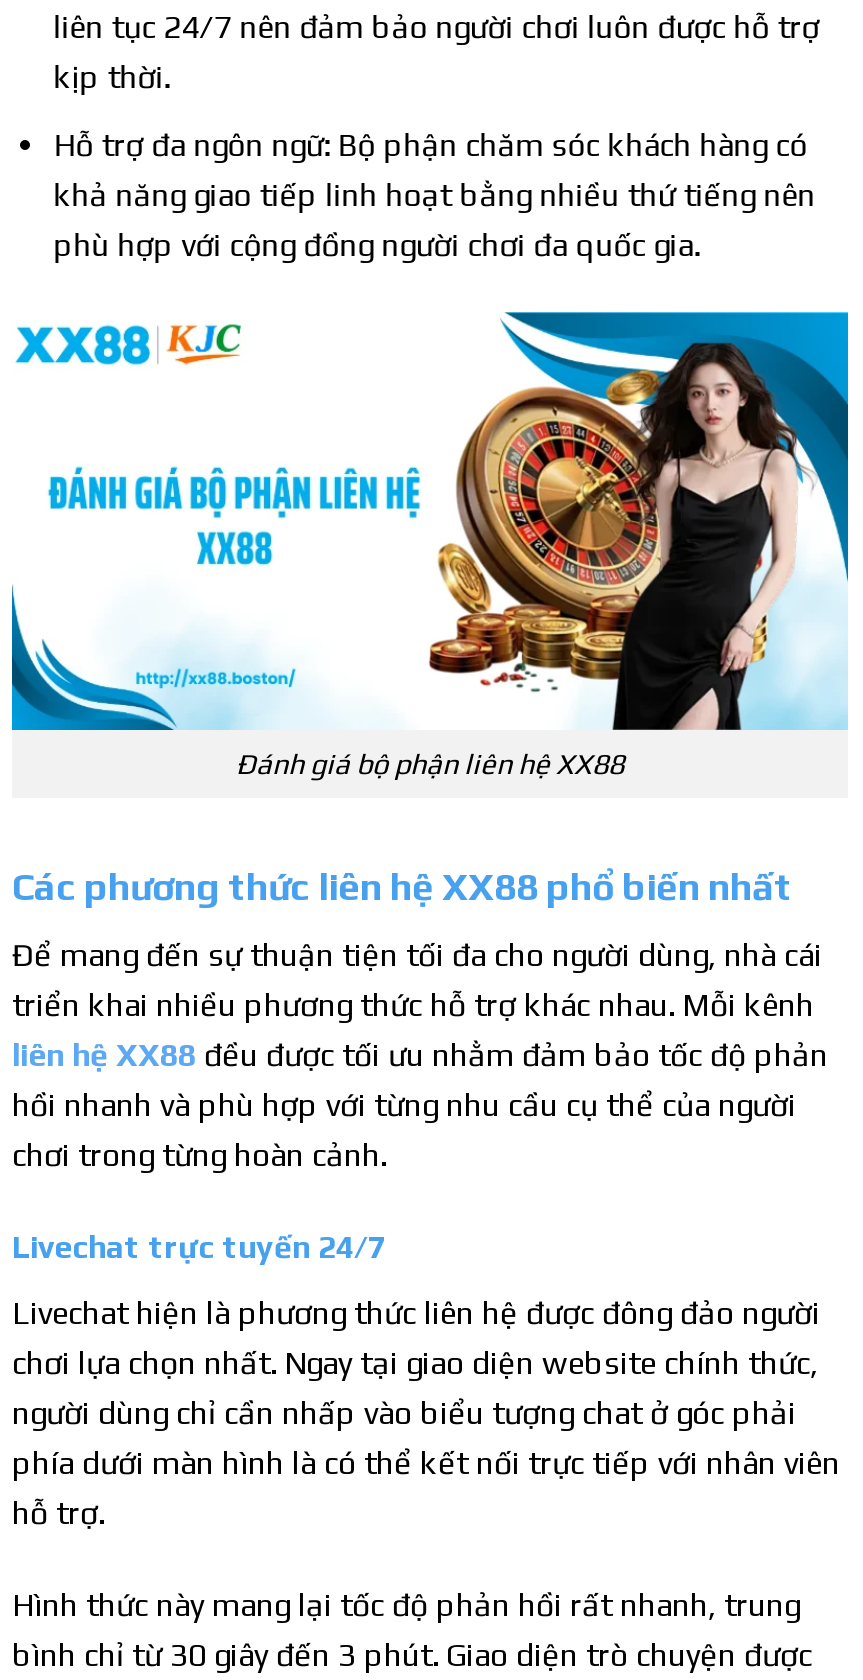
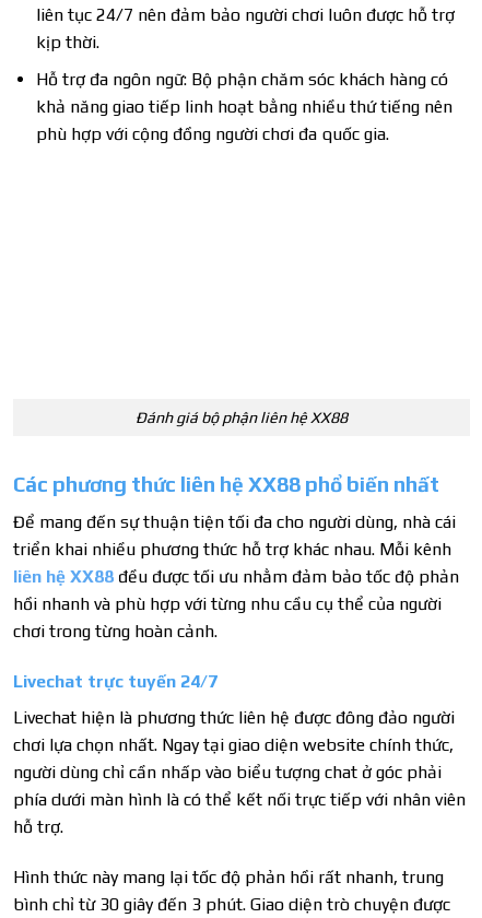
- [image]
